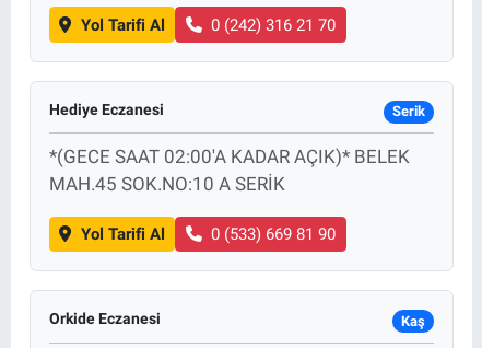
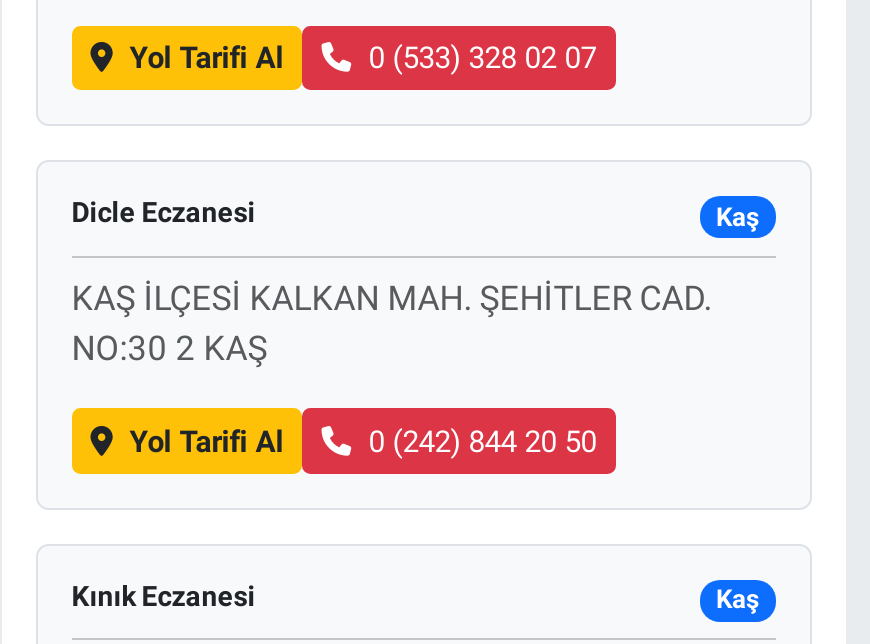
- 0 (242) 316 21 70
+ 0 (533) 328 02 07

- Hediye Eczanesi
- Serik
+ Dicle Eczanesi
+ Kaş

- *(GECE SAAT 02:00'A KADAR AÇIK)* BELEK
- MAH.45 SOK.NO:10 A SERİK
+ KAŞ İLÇESİ KALKAN MAH. ŞEHİTLER CAD.
+ NO:30 2 KAŞ

- 0 (533) 669 81 90
+ 0 (242) 844 20 50

- Orkide Eczanesi
+ Kınık Eczanesi
